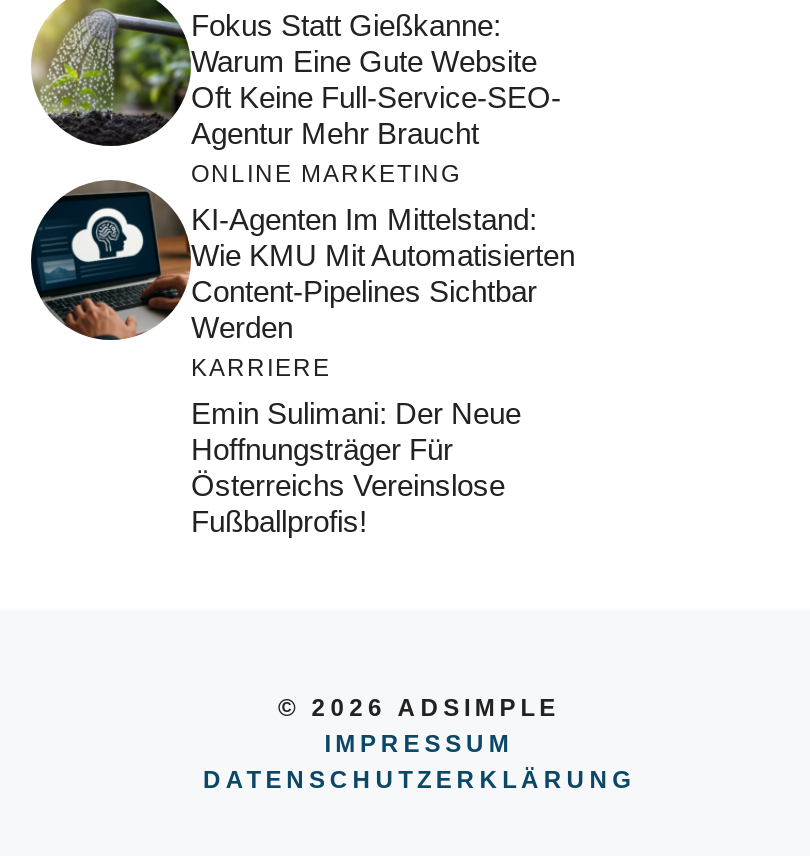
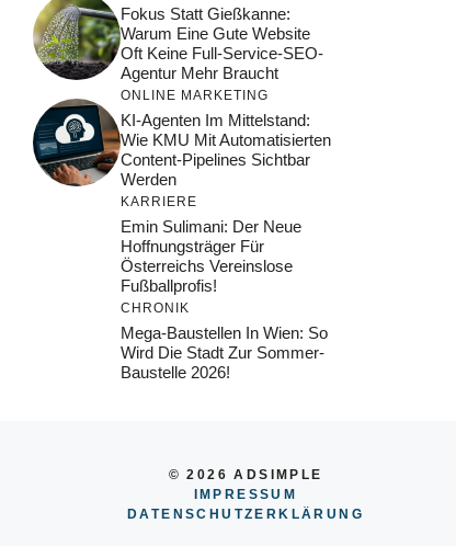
+ CHRONIK
+ Mega-Baustellen In Wien: So
+ Wird Die Stadt Zur Sommer-
+ Baustelle 2026!
